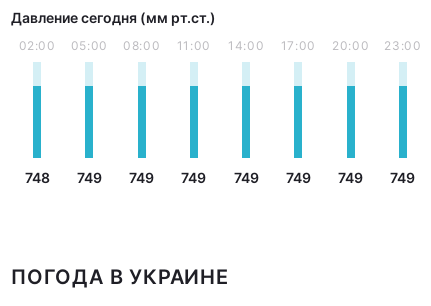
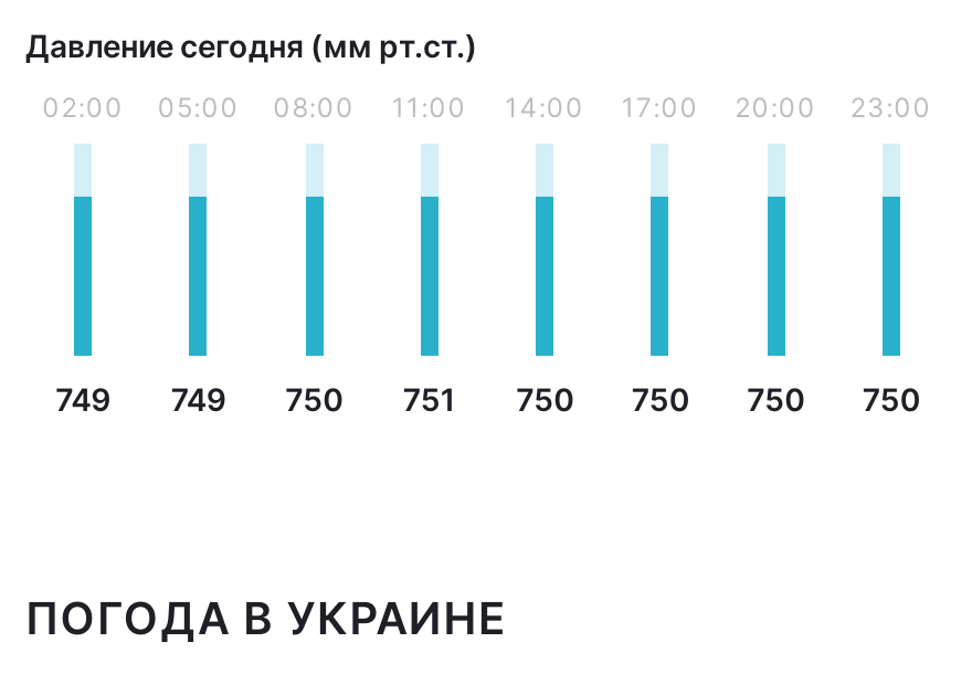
- 748
+ 749

- 749
+ 750

- 749
+ 751

- 749
+ 750

- 749
+ 750

- 749
+ 750

- 749
+ 750
